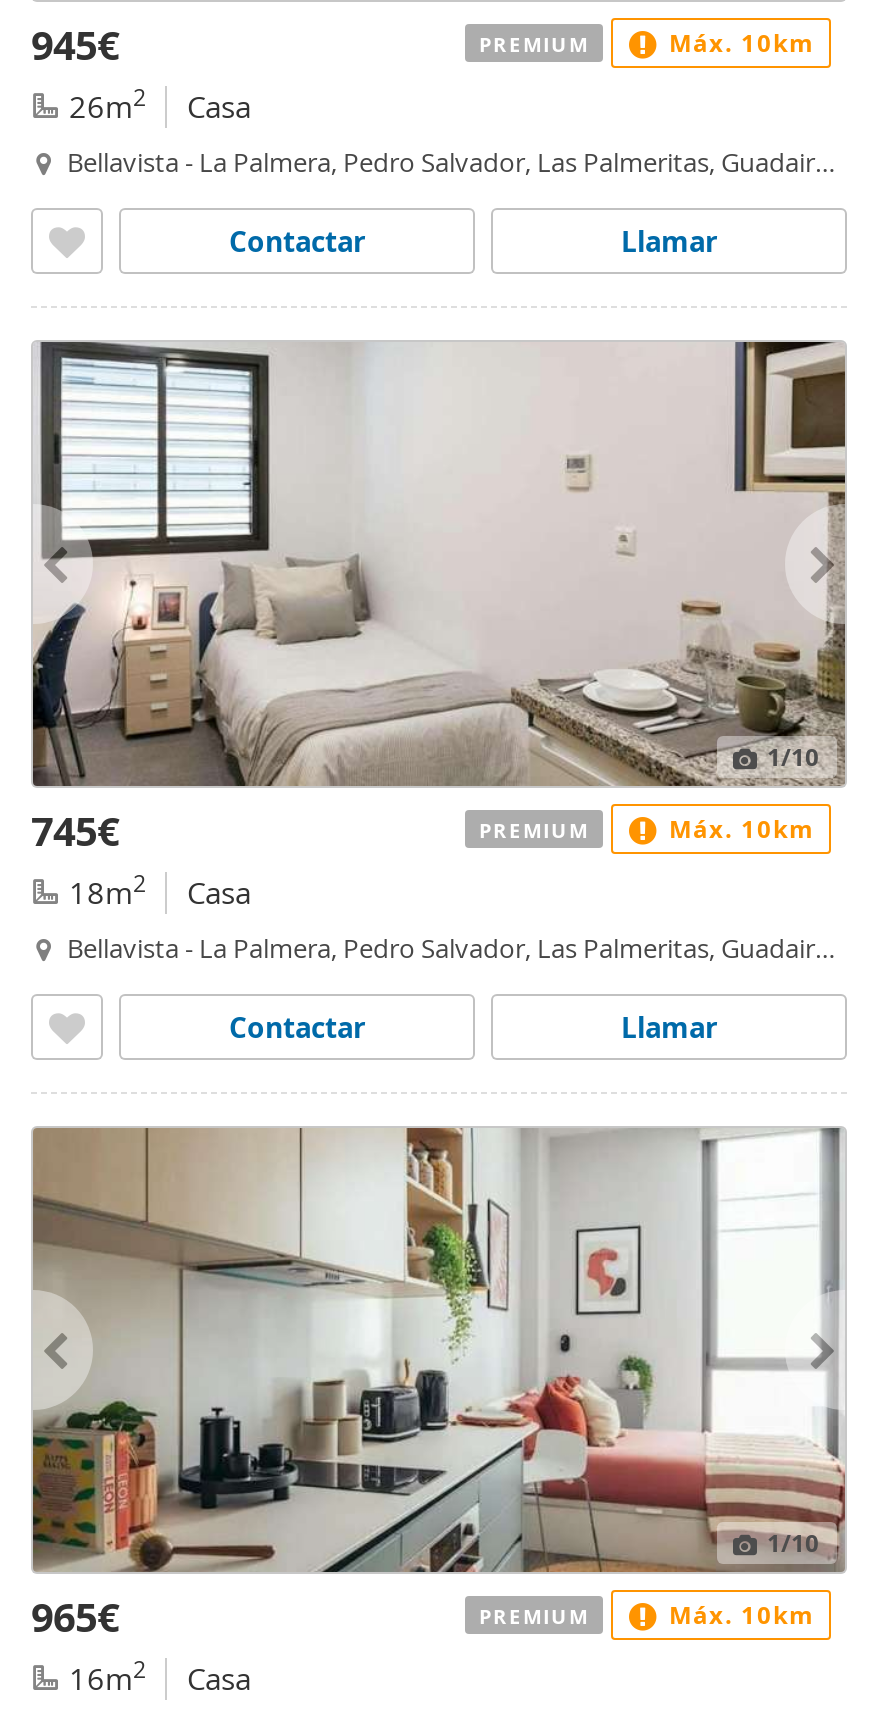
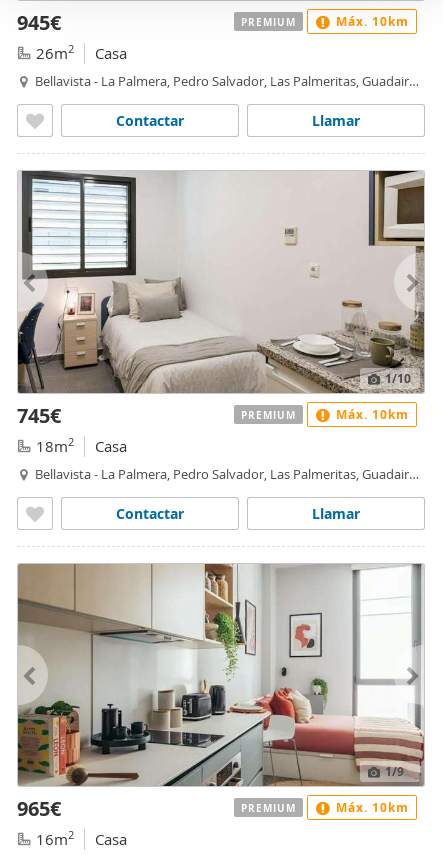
- 1/10
+ 1/9
